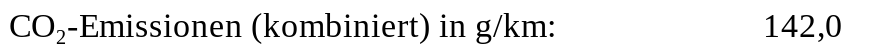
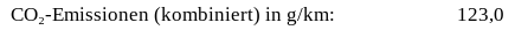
- 142,0
+ 123,0
